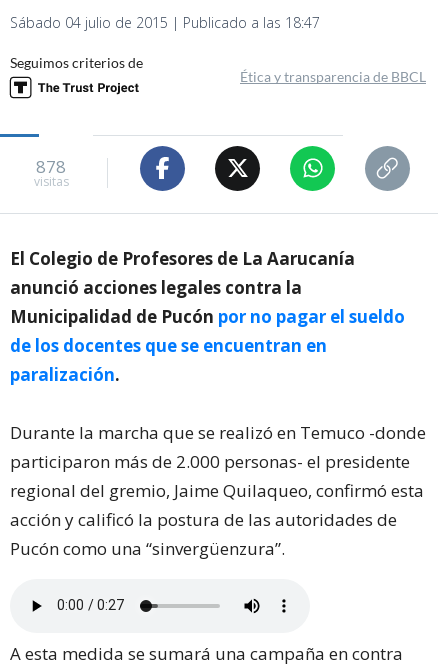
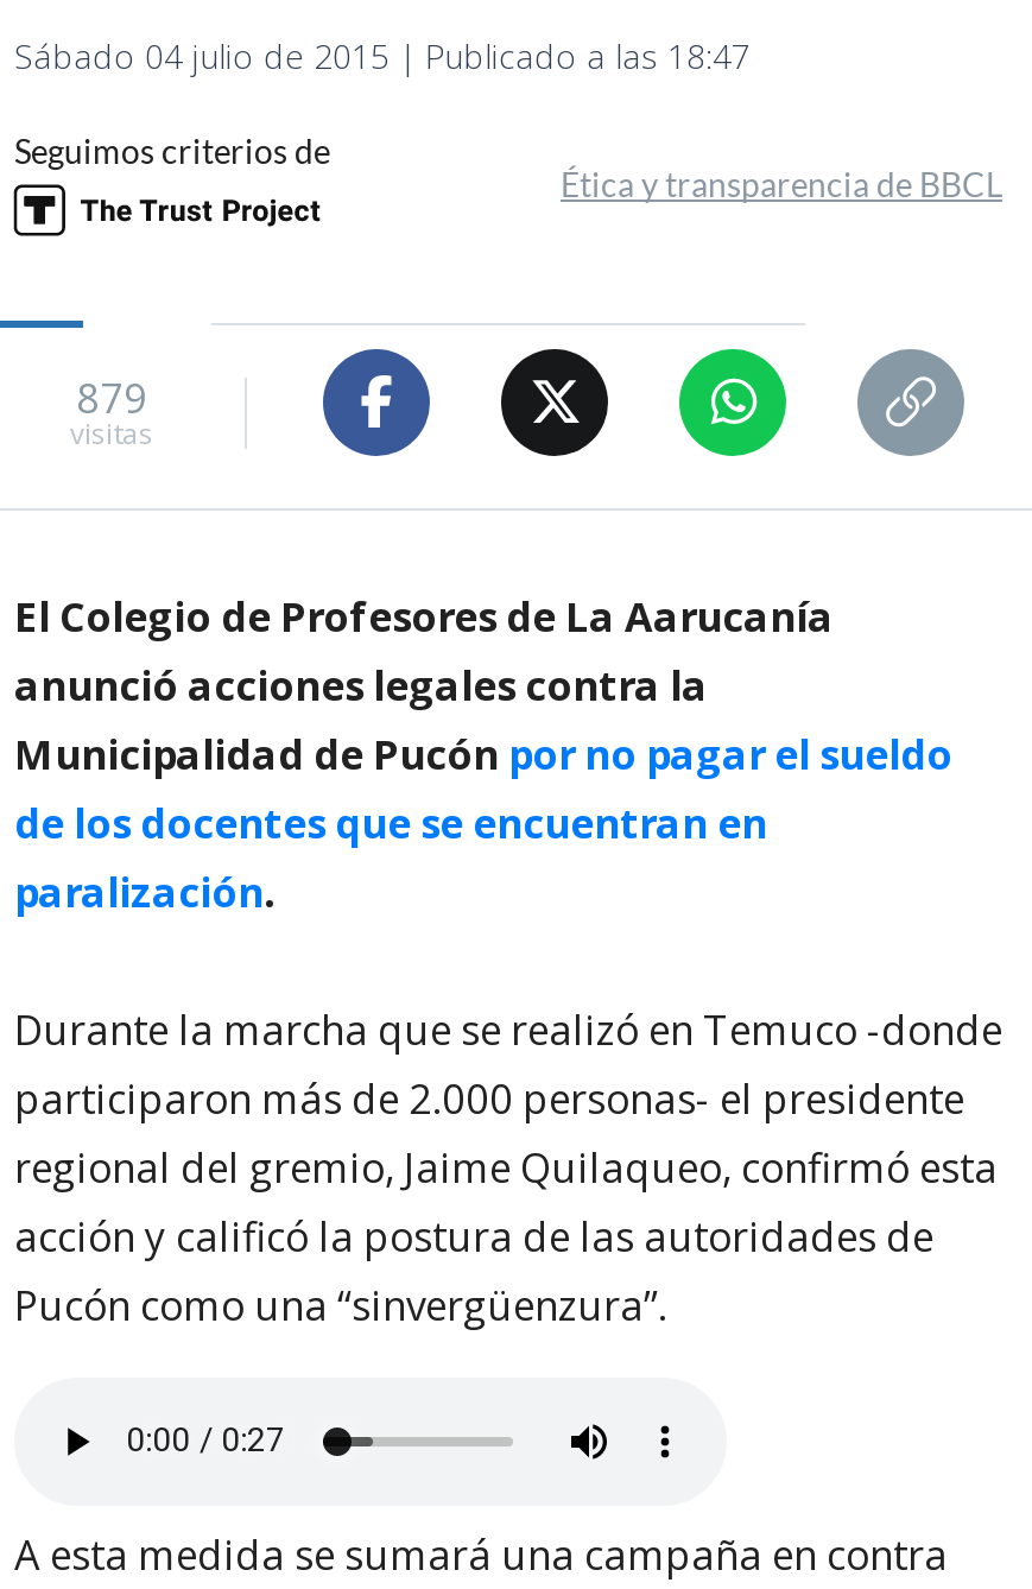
- 878
+ 879
